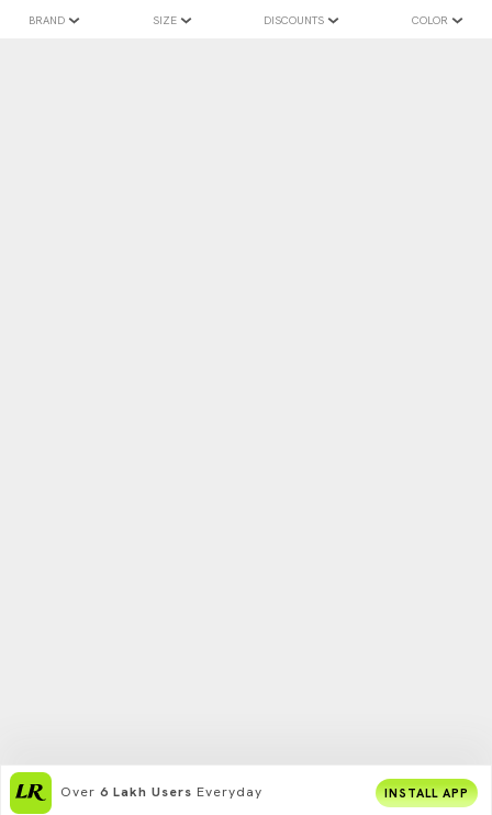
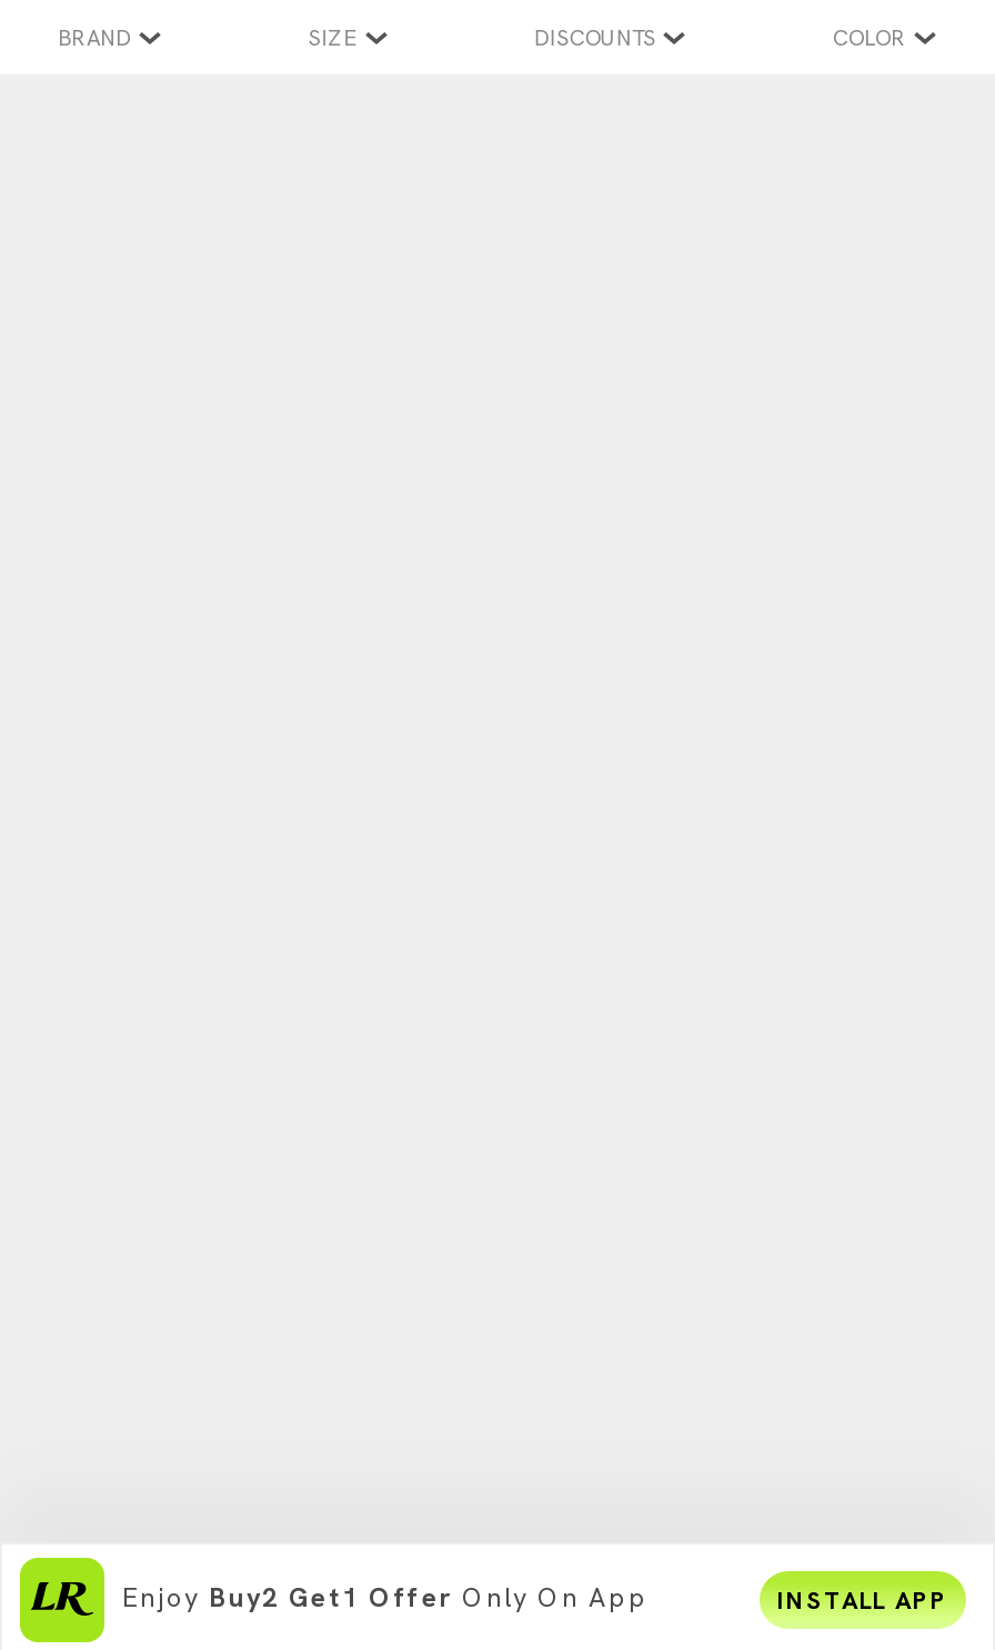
- Over 6 Lakh Users Everyday
+ Enjoy Buy2 Get1 Offer Only On App
